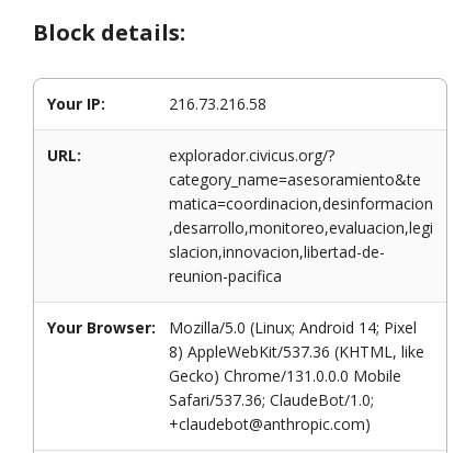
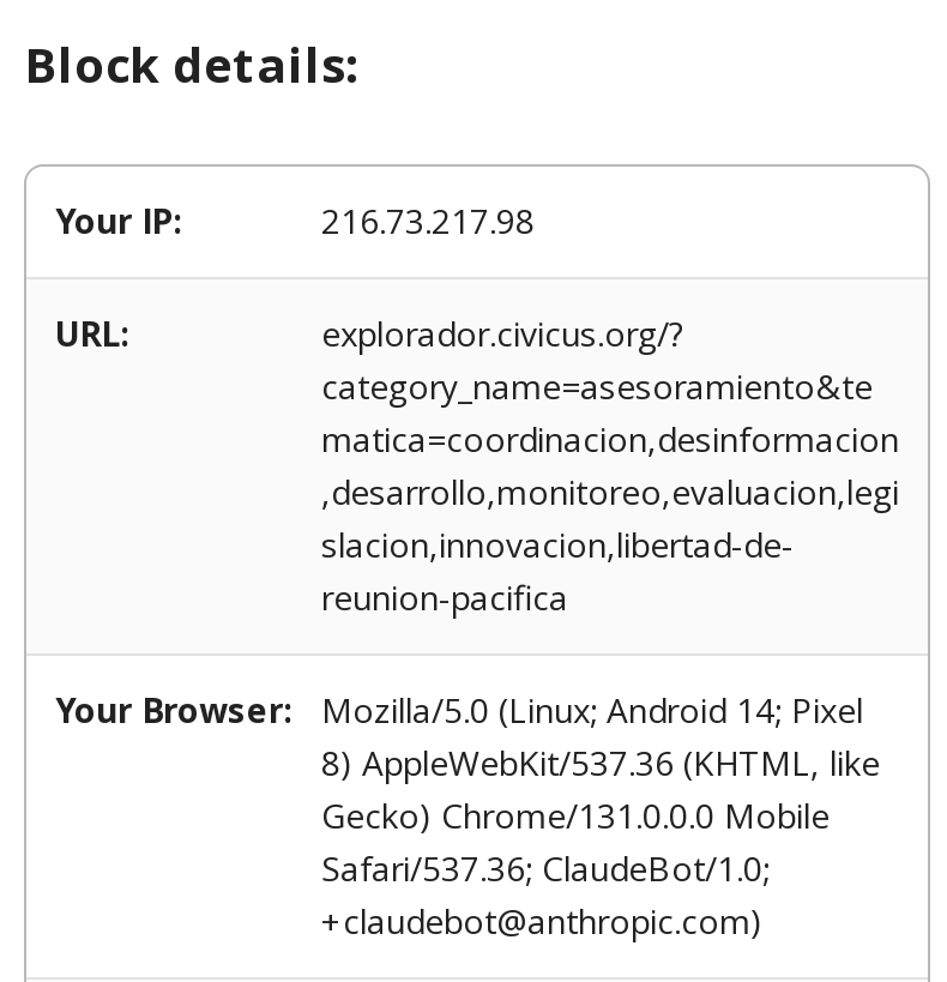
- 216.73.216.58
+ 216.73.217.98
